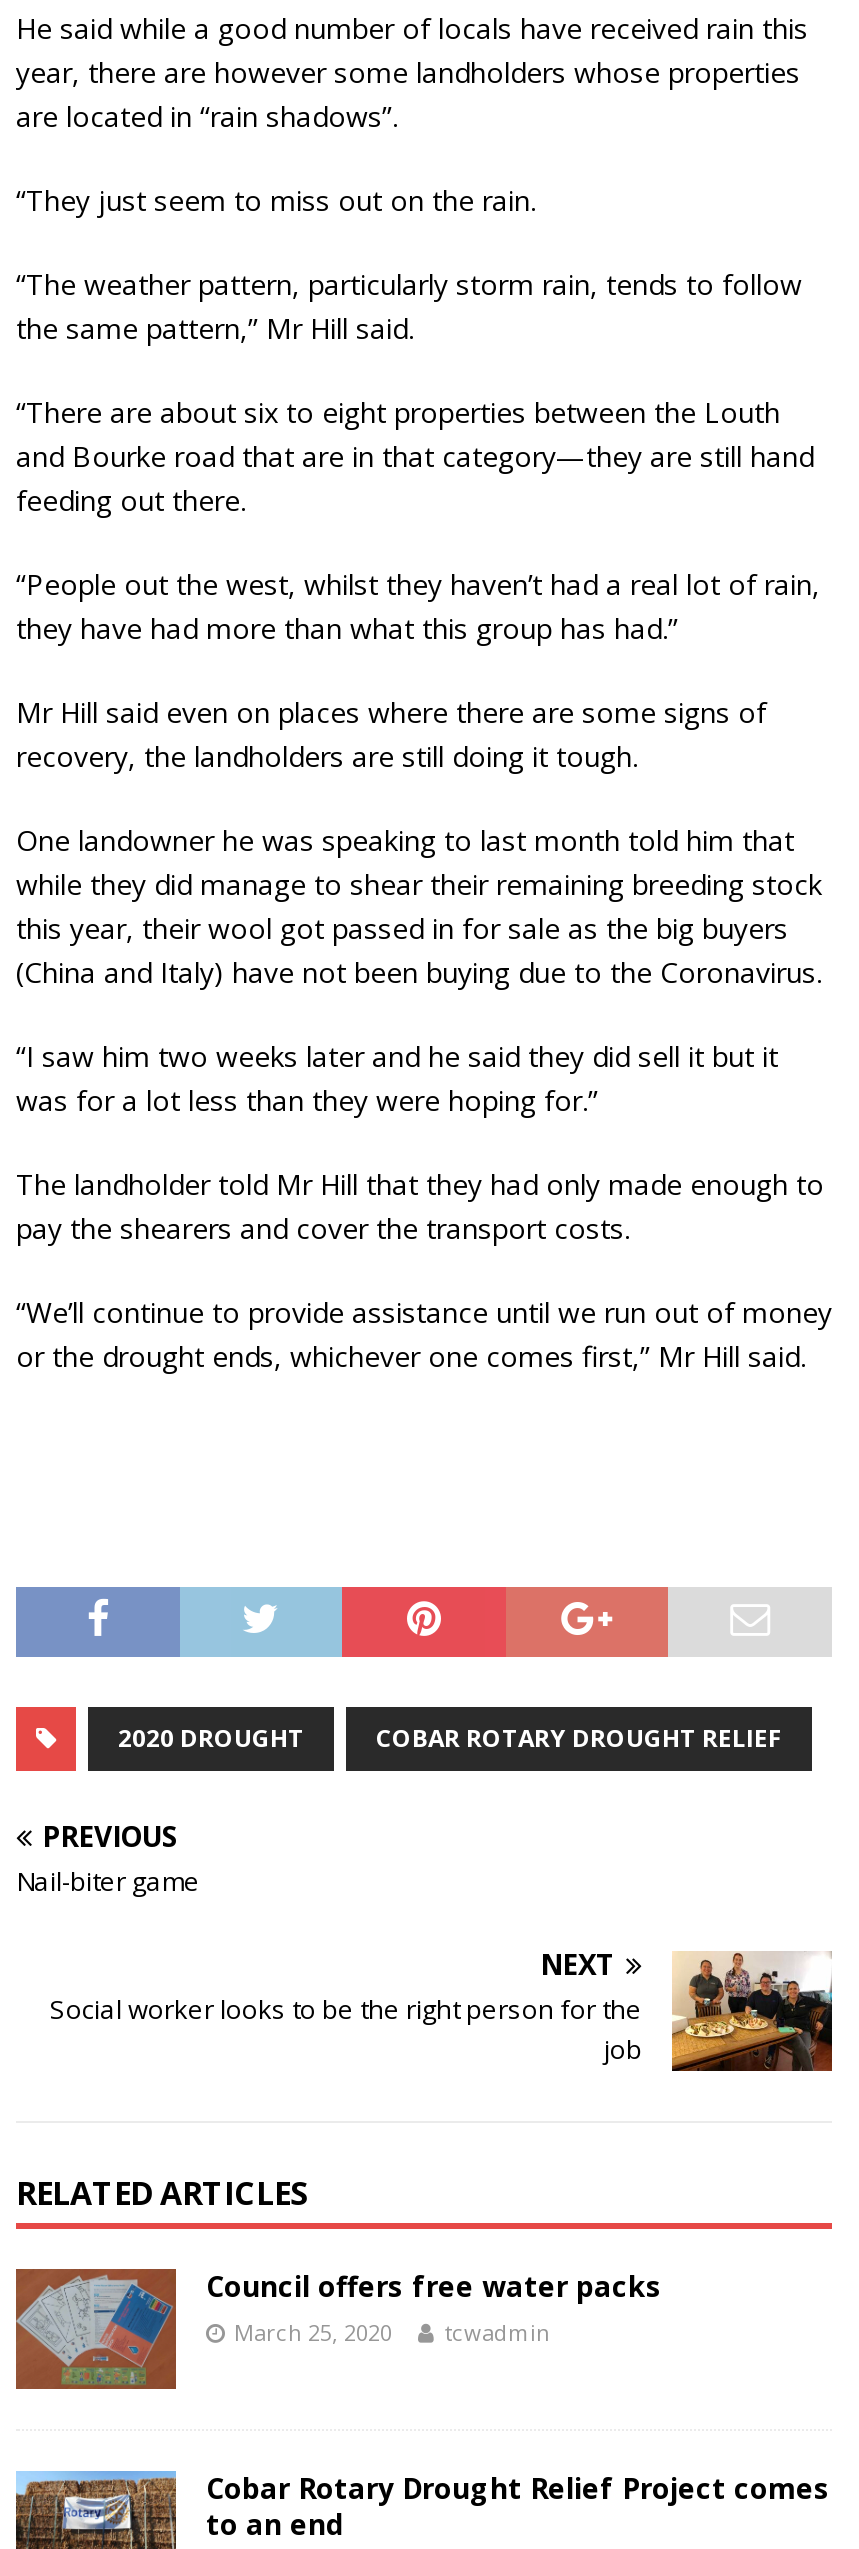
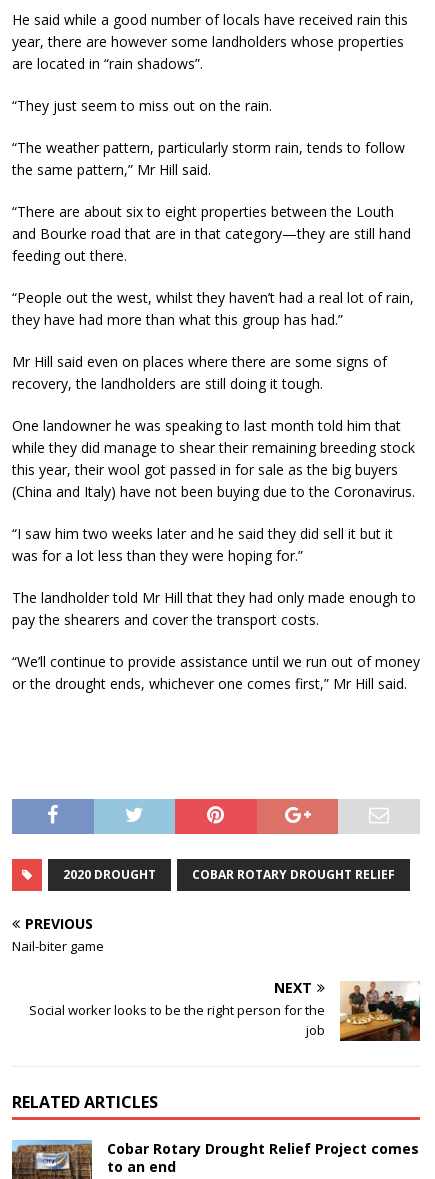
- [image]
- Council offers free water packs
- March 25, 2020
- tcwadmin
